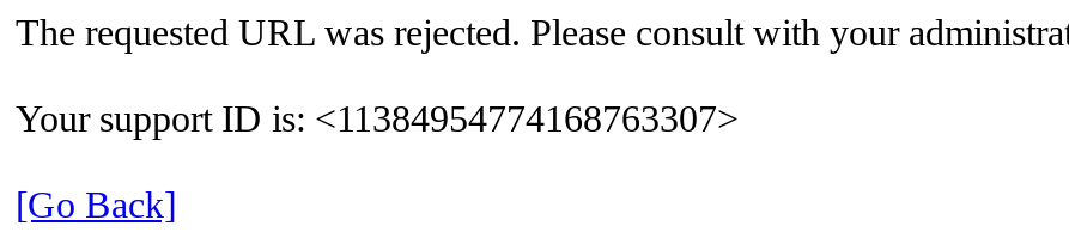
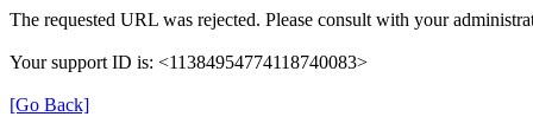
- Your support ID is: <11384954774168763307>
+ Your support ID is: <11384954774118740083>
